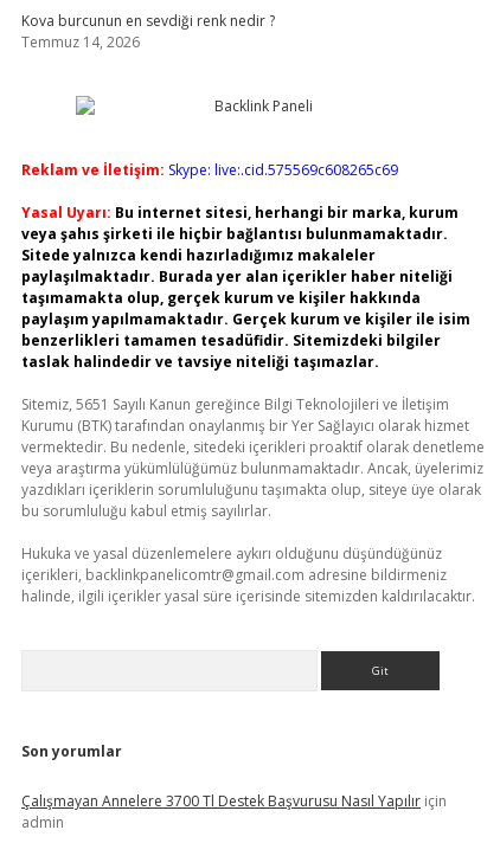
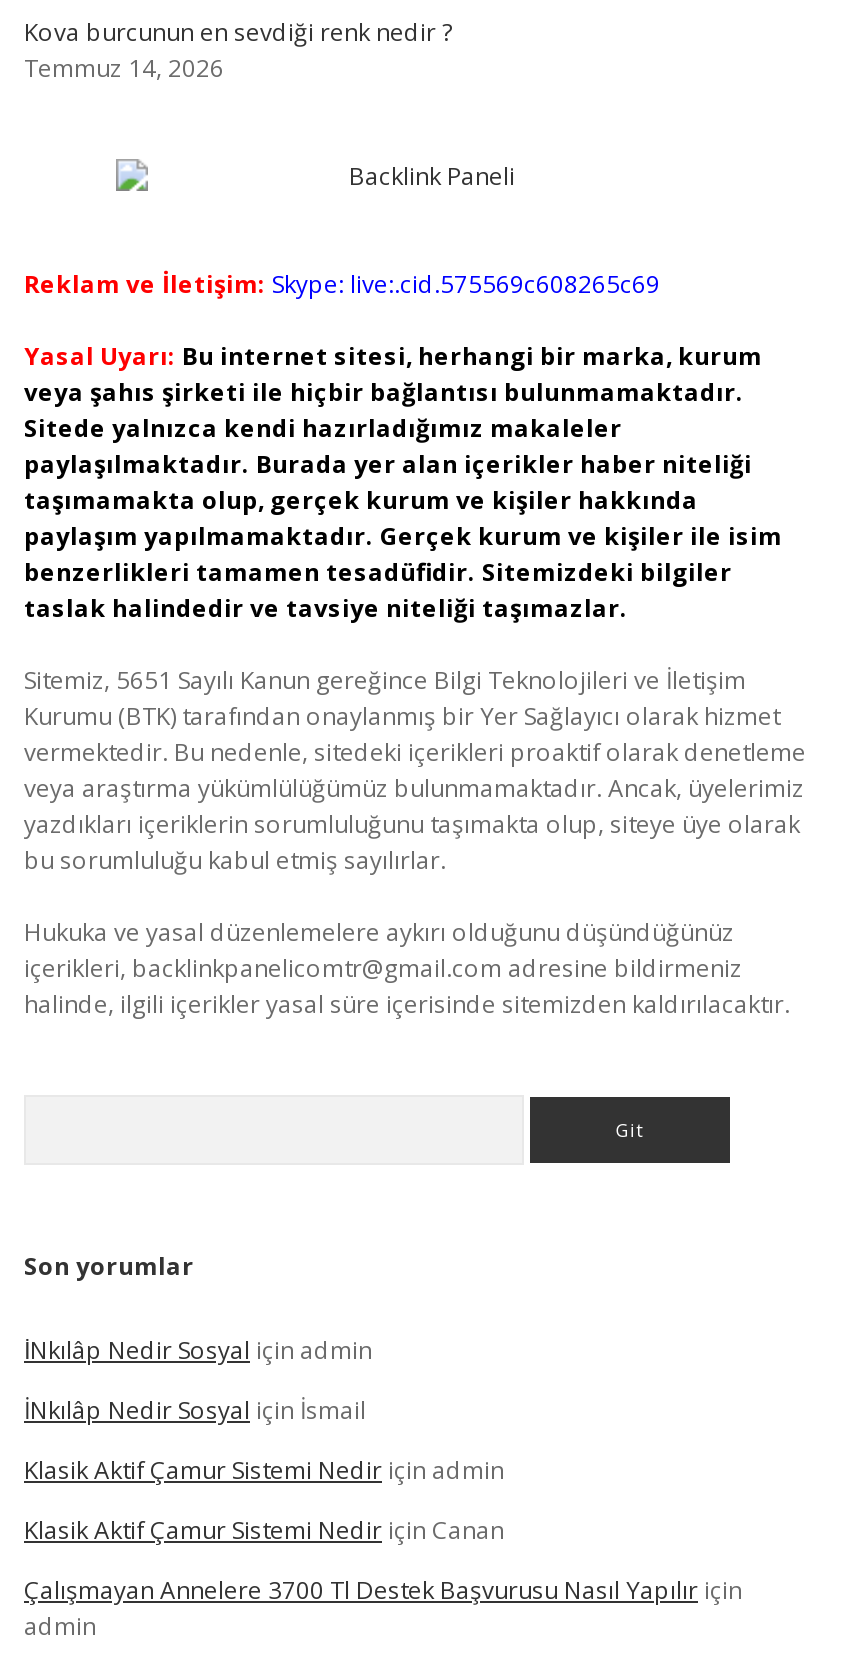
+ İNkılâp Nedir Sosyal için admin
+ İNkılâp Nedir Sosyal için İsmail
+ Klasik Aktif Çamur Sistemi Nedir için admin
+ Klasik Aktif Çamur Sistemi Nedir için Canan
